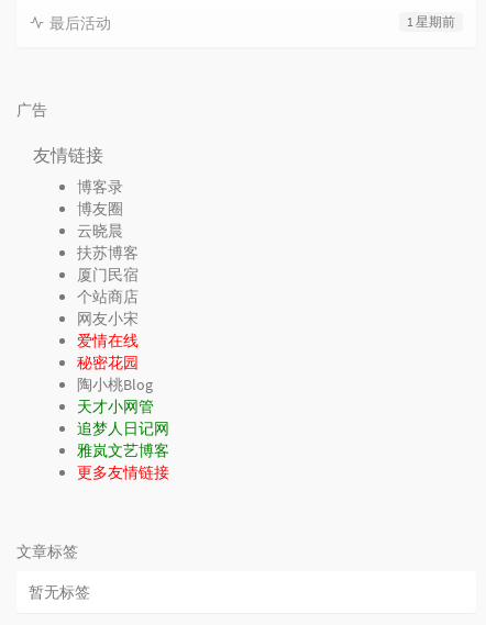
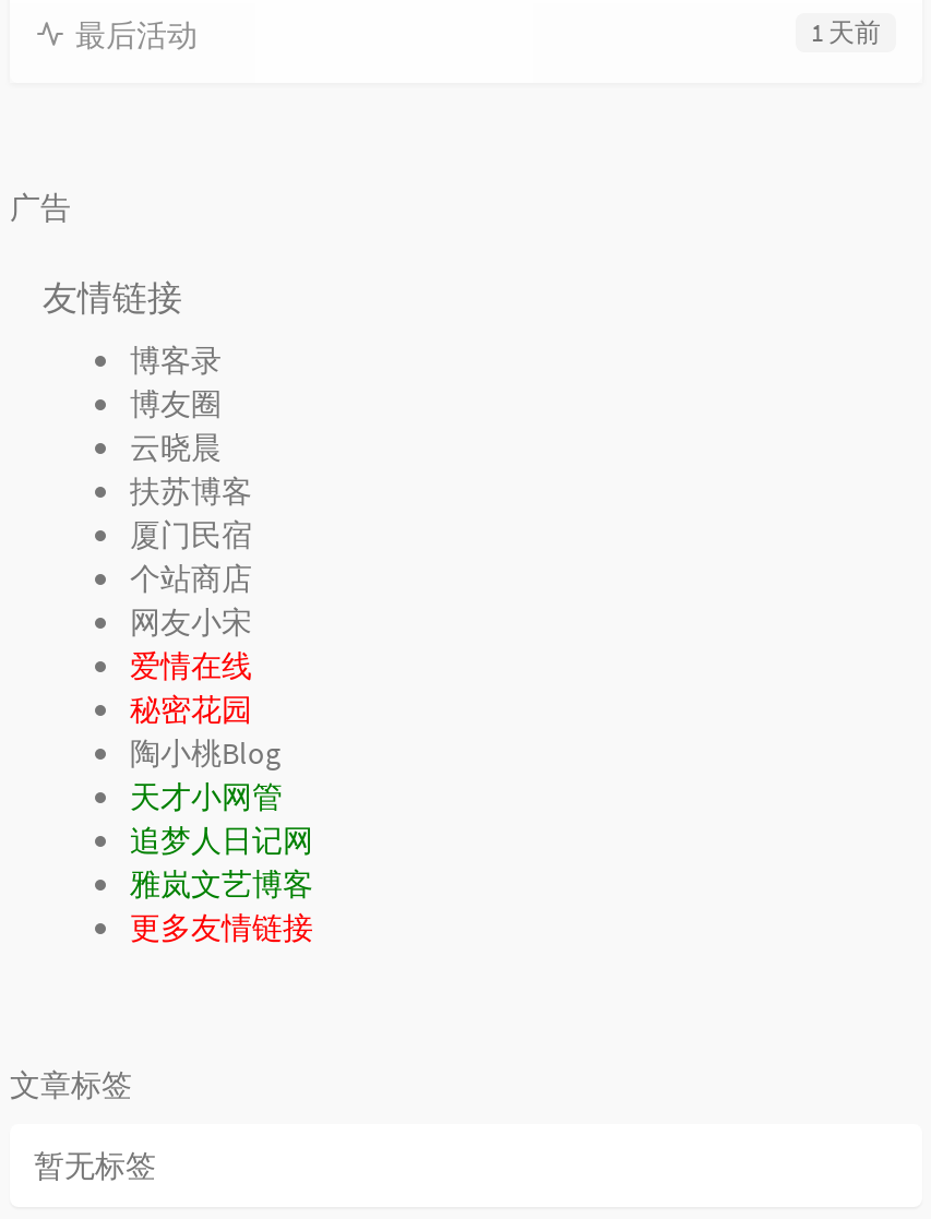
- 1 星期前
+ 1 天前
